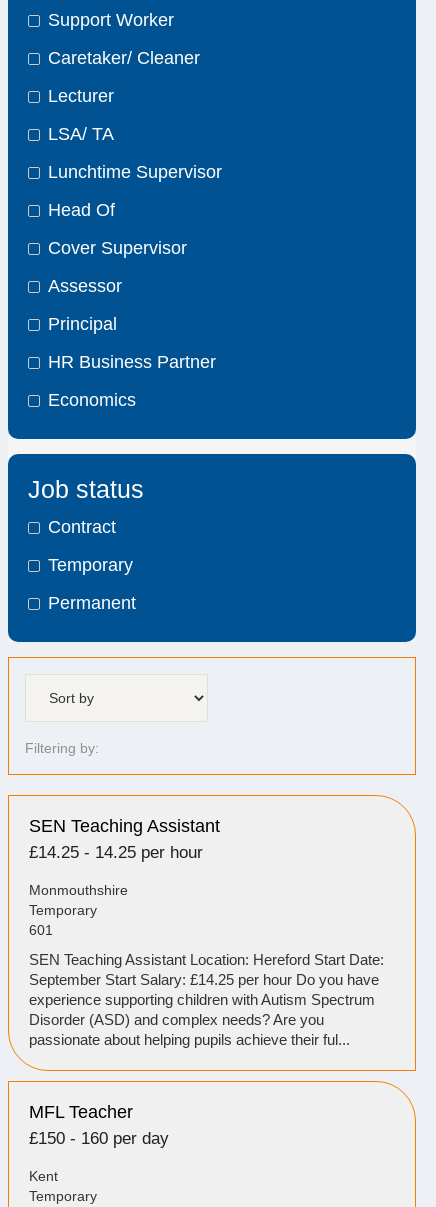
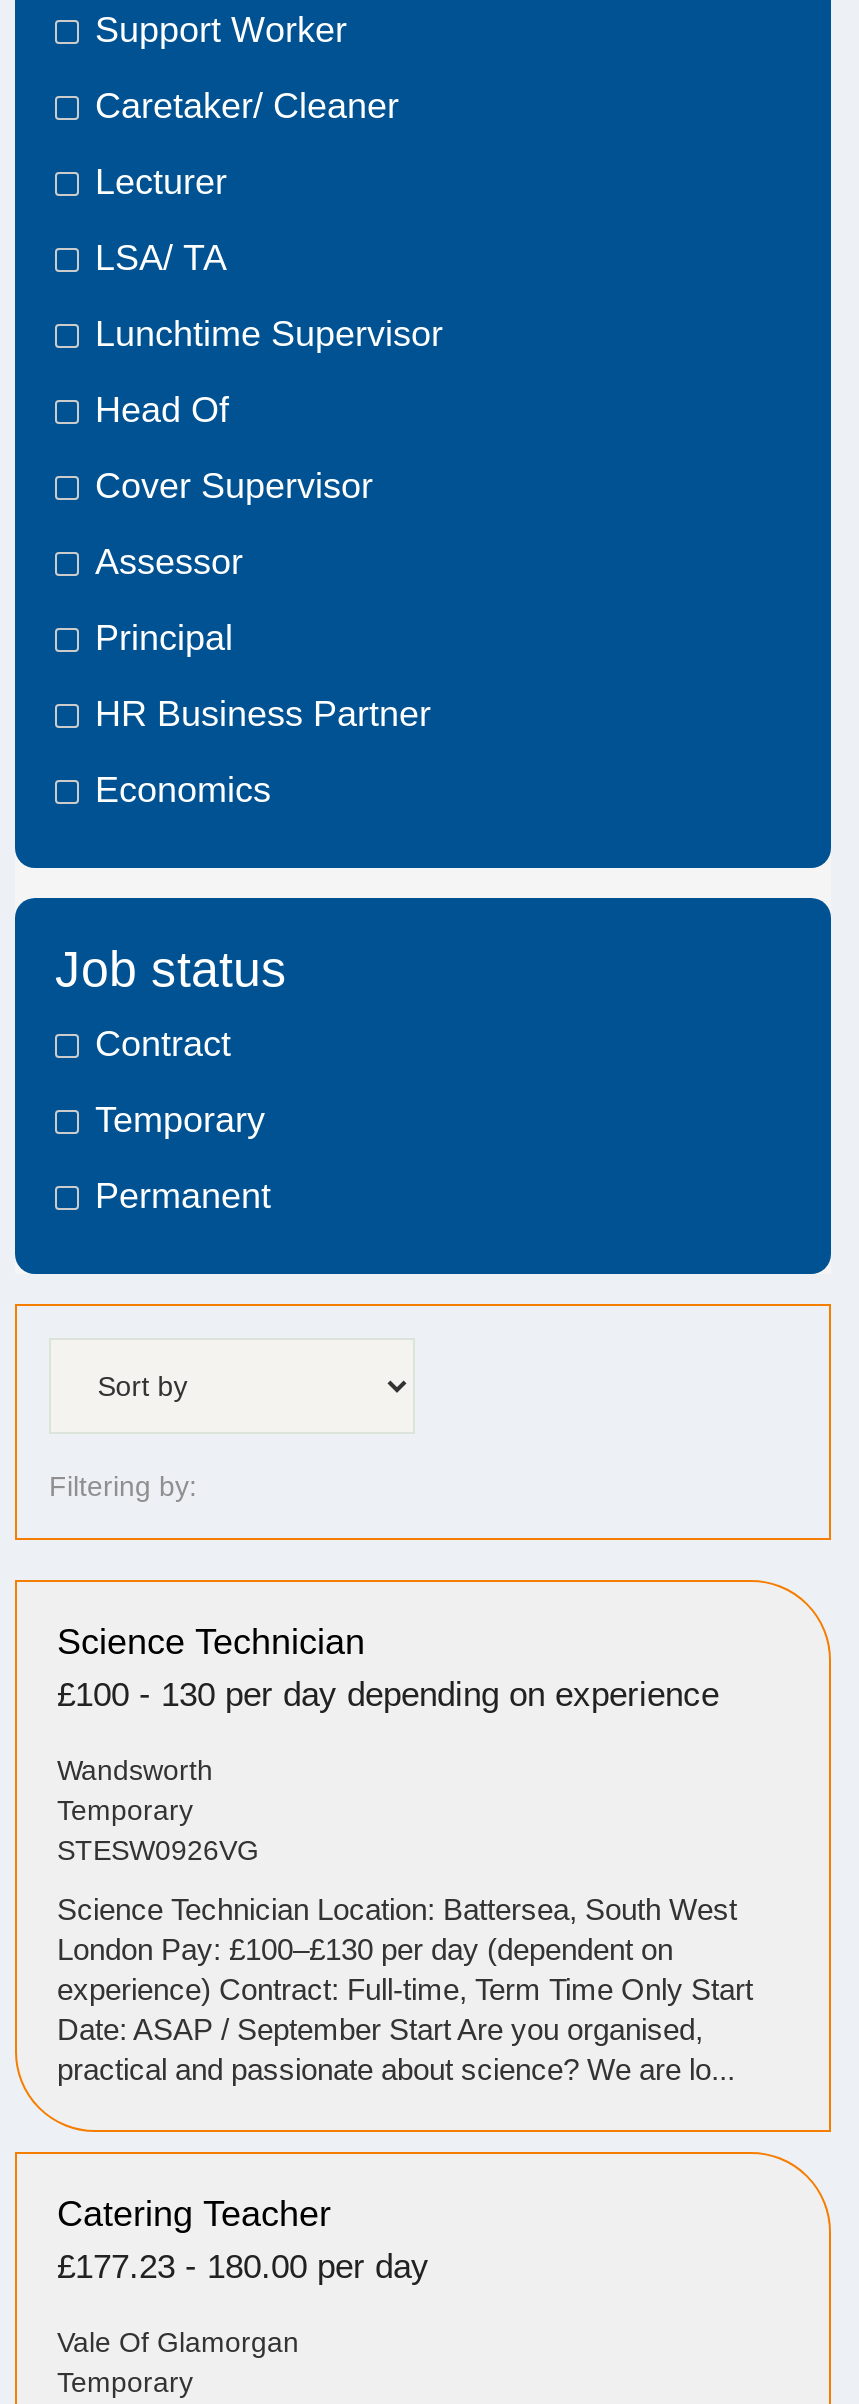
- SEN Teaching Assistant
- £14.25 - 14.25 per hour
+ Science Technician
+ £100 - 130 per day depending on experience

- Monmouthshire
+ Wandsworth

- 601
+ STESW0926VG

- SEN Teaching Assistant Location: Hereford Start Date:
- September Start Salary: £14.25 per hour Do you have
- experience supporting children with Autism Spectrum
- Disorder (ASD) and complex needs? Are you
- passionate about helping pupils achieve their ful...
+ Science Technician Location: Battersea, South West
+ London Pay: £100–£130 per day (dependent on
+ experience) Contract: Full-time, Term Time Only Start
+ Date: ASAP / September Start Are you organised,
+ practical and passionate about science? We are lo...

- MFL Teacher
- £150 - 160 per day
+ Catering Teacher
+ £177.23 - 180.00 per day

- Kent
+ Vale Of Glamorgan
